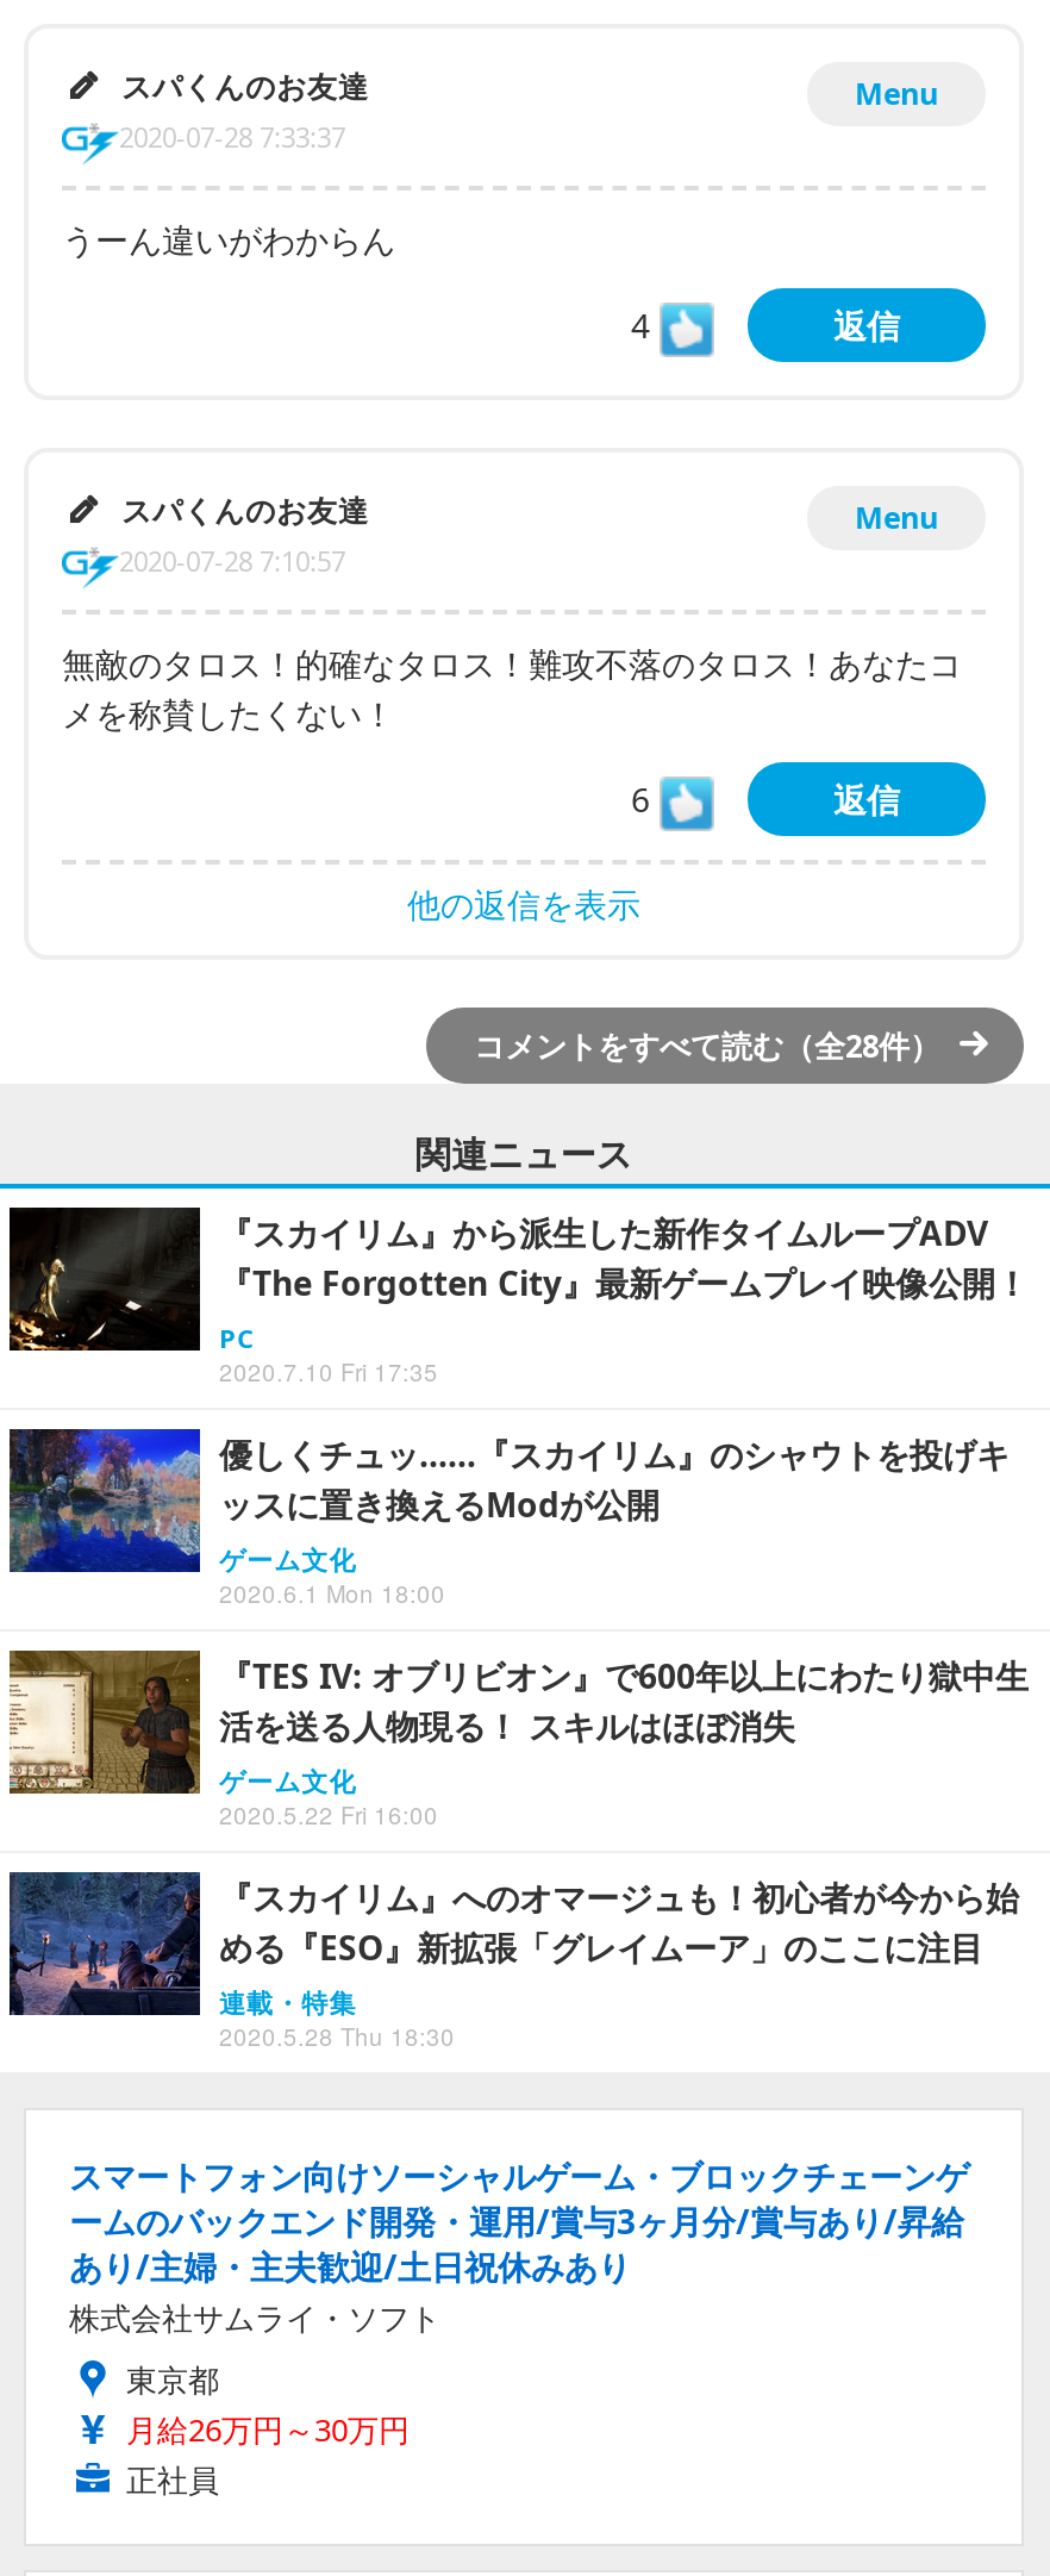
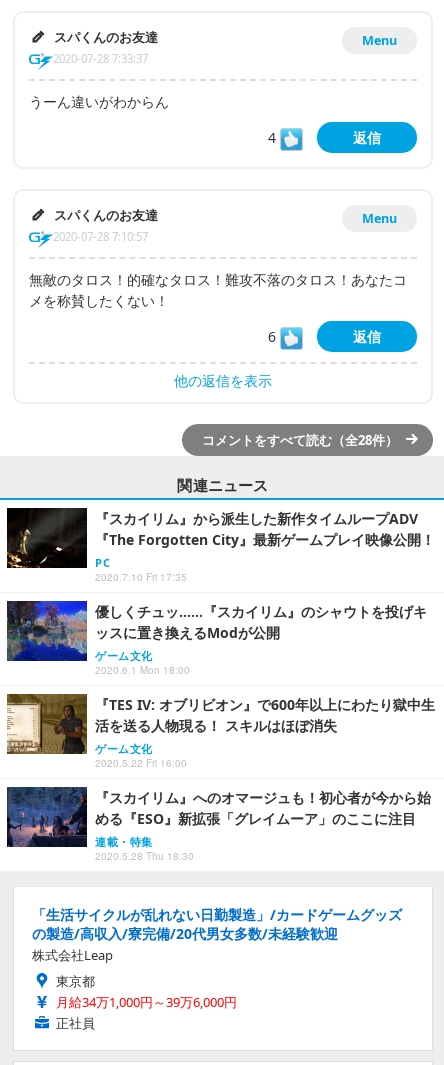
- スマートフォン向けソーシャルゲーム・ブロックチェーンゲ
- ームのバックエンド開発・運用/賞与3ヶ月分/賞与あり/昇給
- あり/主婦・主夫歓迎/土日祝休みあり
- 株式会社サムライ・ソフト
+ 「生活サイクルが乱れない日勤製造」/カードゲームグッズ
+ の製造/高収入/寮完備/20代男女多数/未経験歓迎
+ 株式会社Leap

- 月給26万円～30万円
+ 月給34万1,000円～39万6,000円
